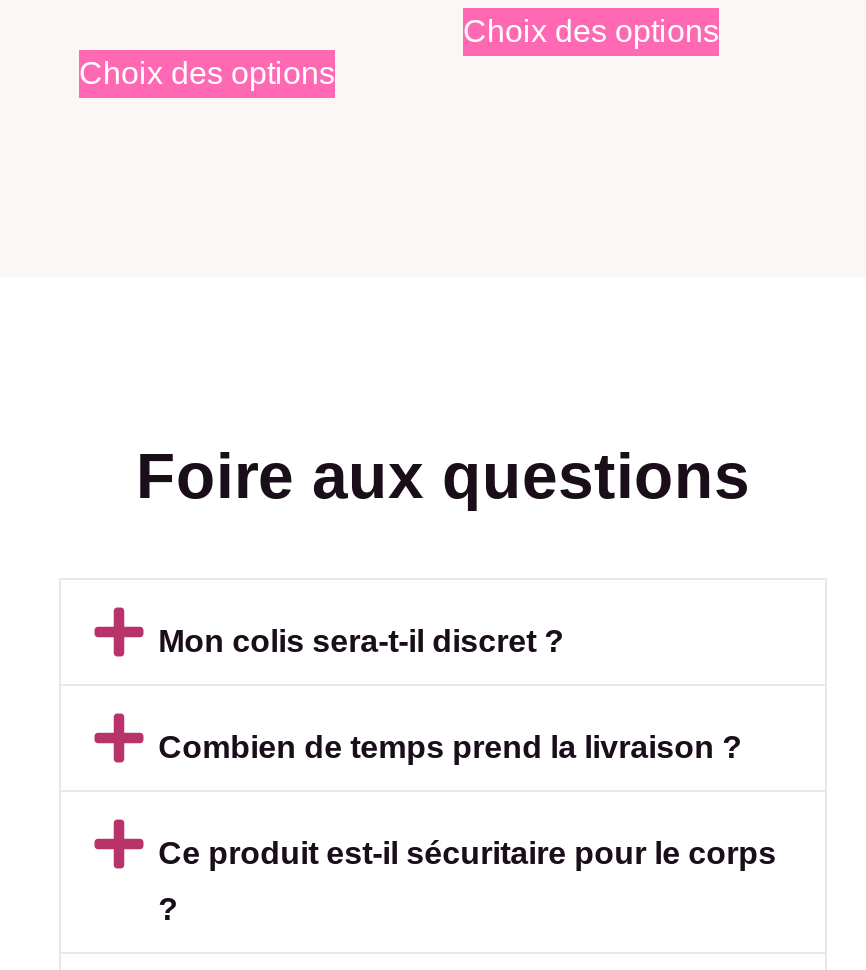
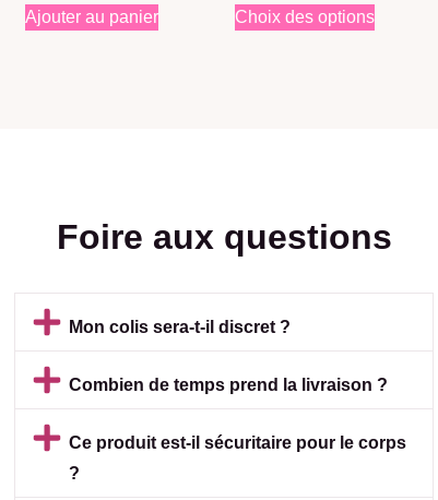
- Choix des options
+ Ajouter au panier
